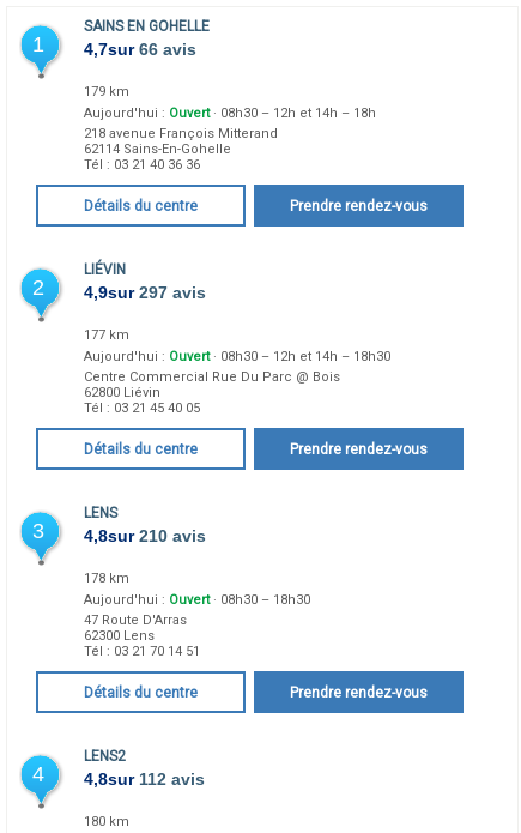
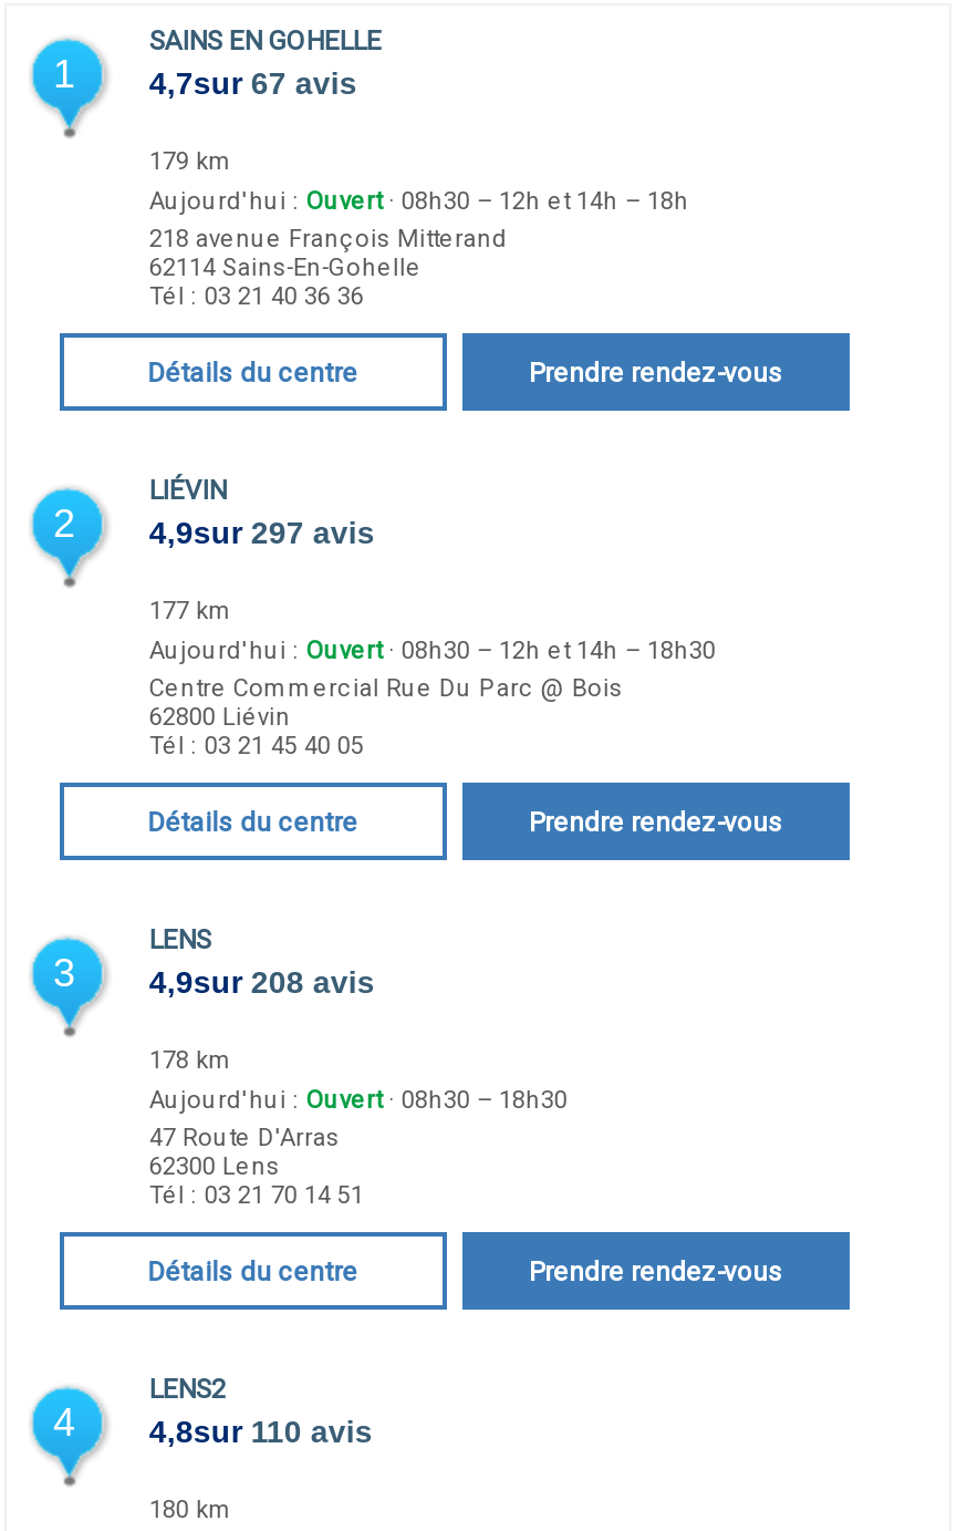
- 4,7sur 66 avis
+ 4,7sur 67 avis

- 4,8sur 210 avis
+ 4,9sur 208 avis

- 4,8sur 112 avis
+ 4,8sur 110 avis
